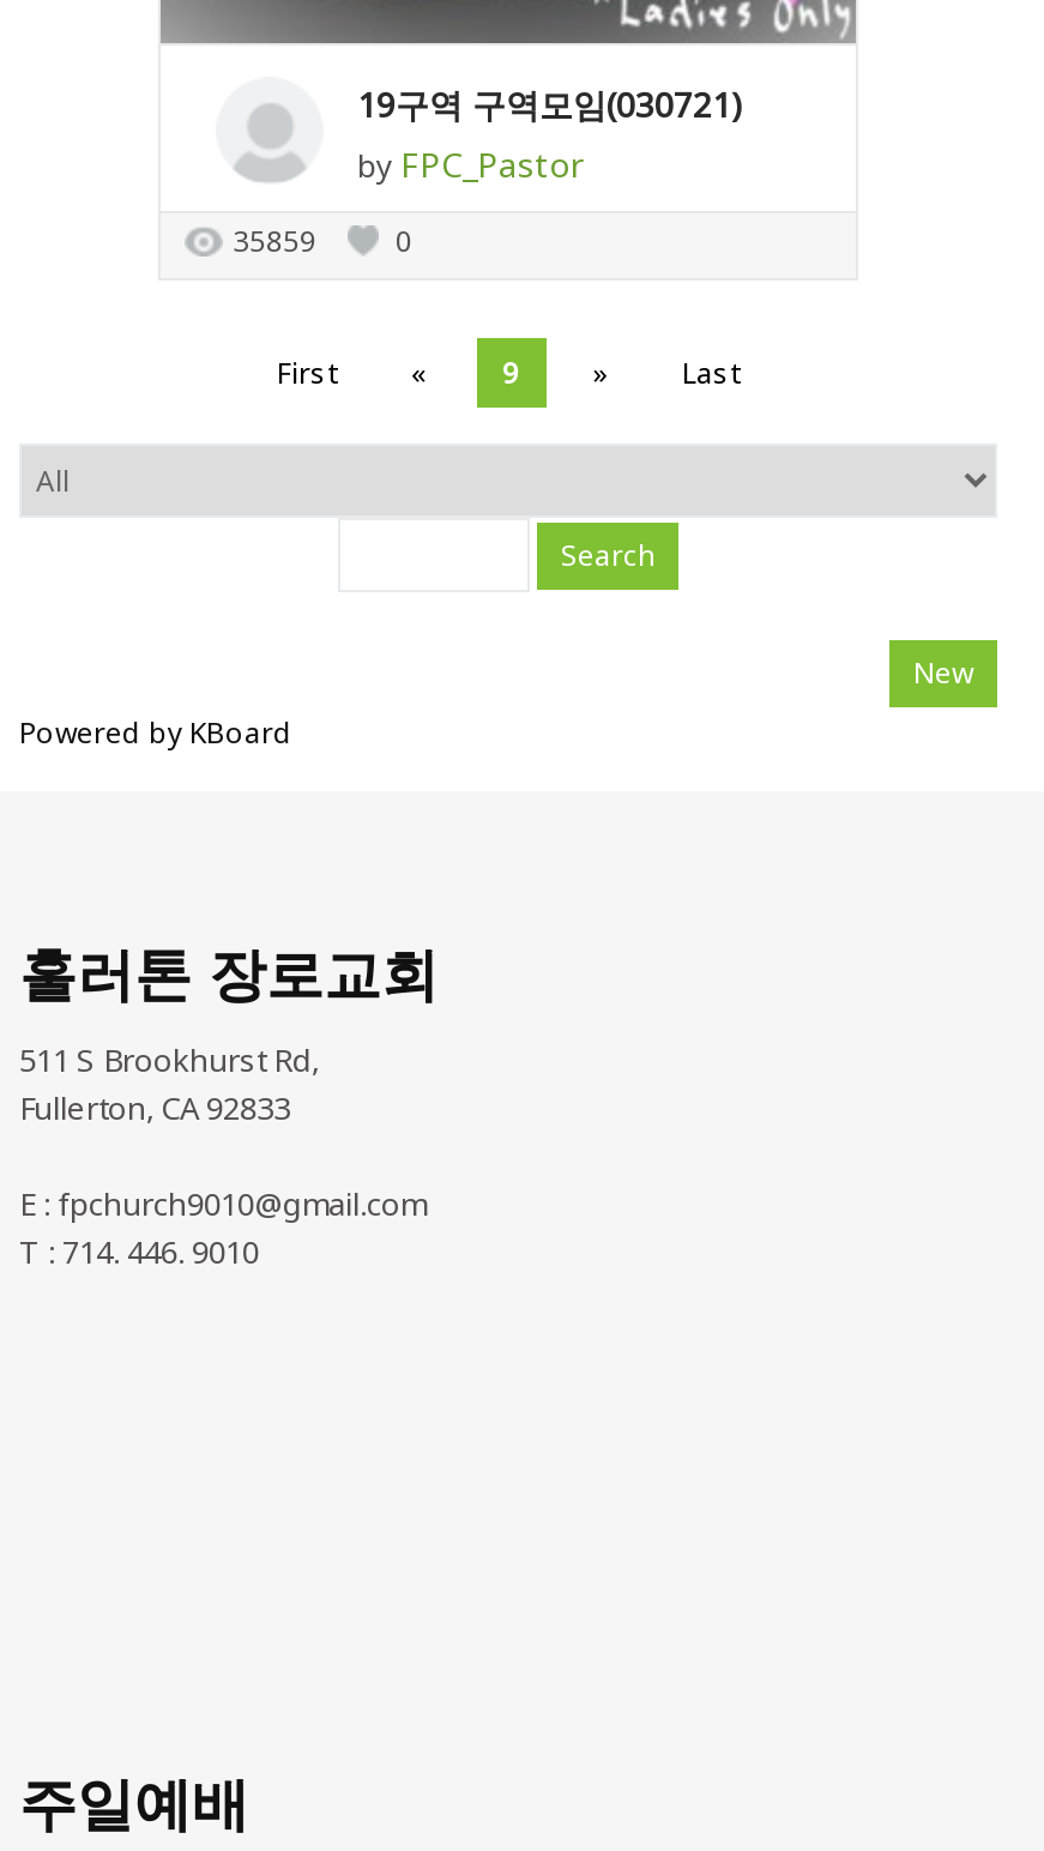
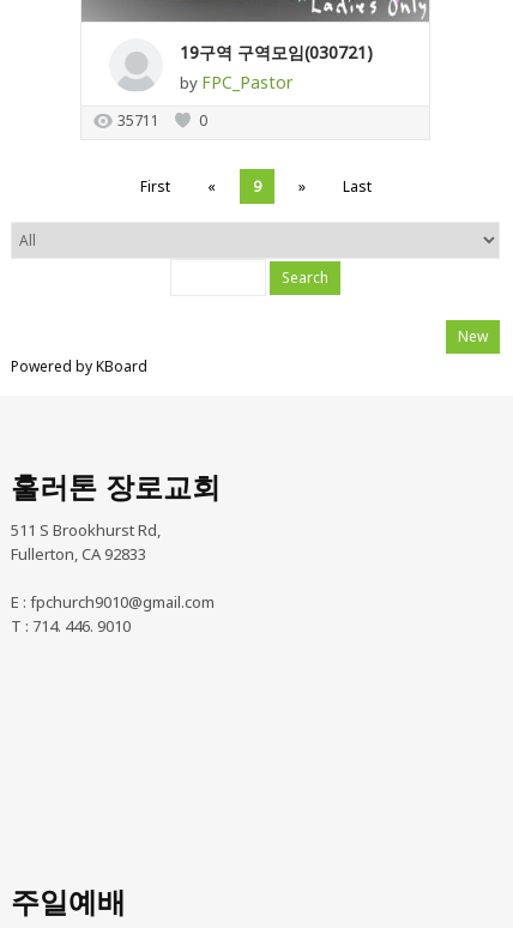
- 35859 0
+ 35711 0
